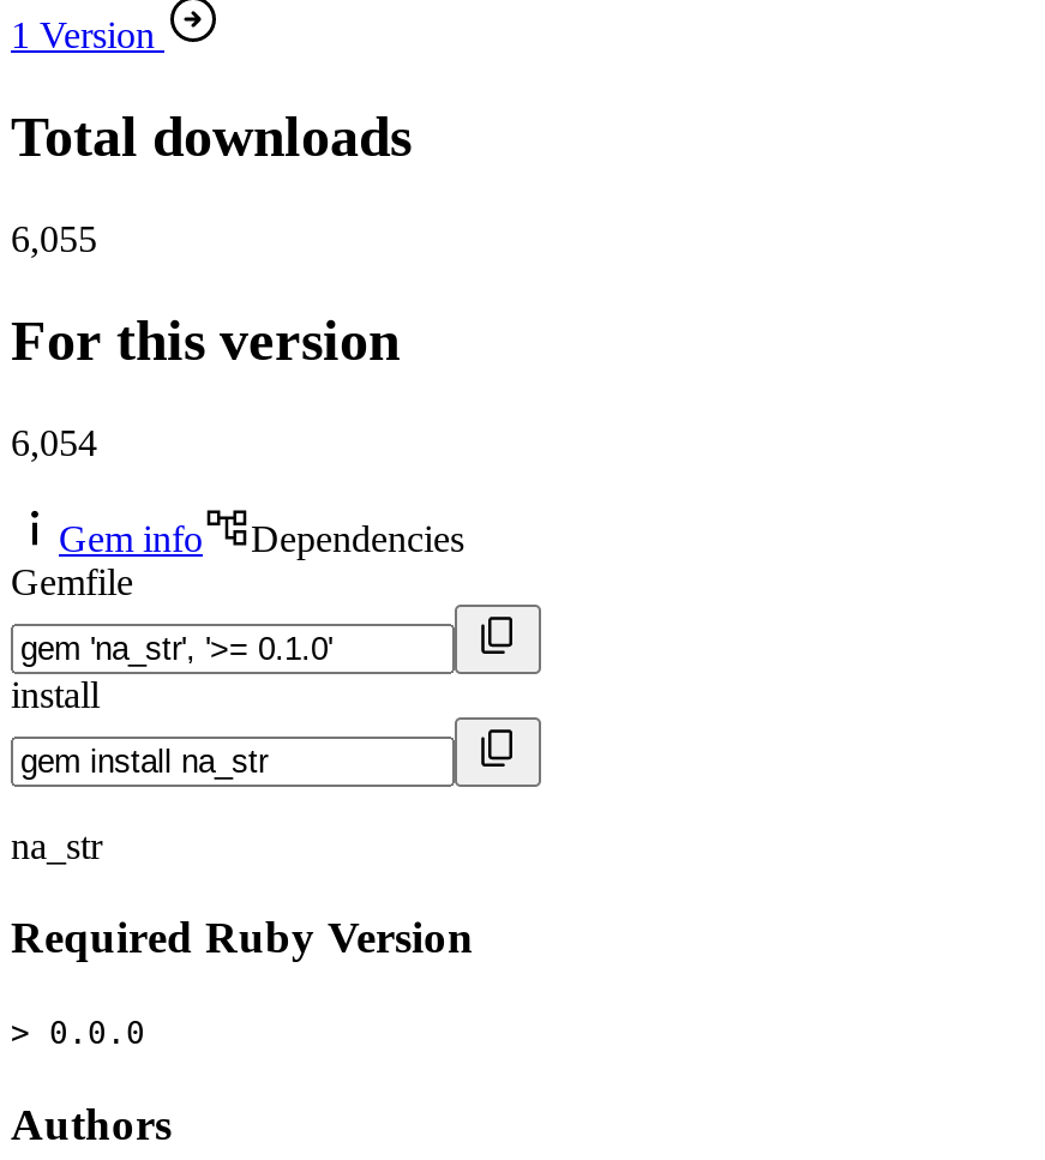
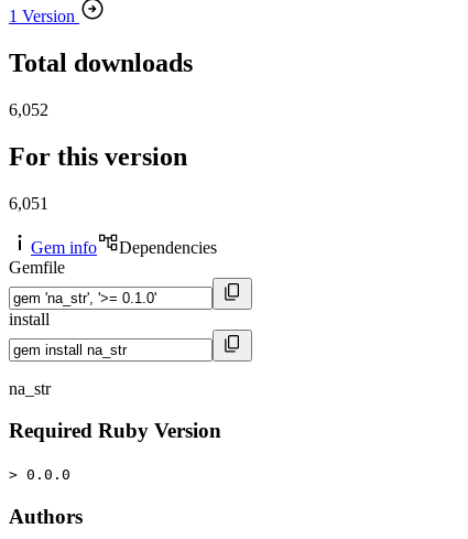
- 6,055
+ 6,052

- 6,054
+ 6,051
